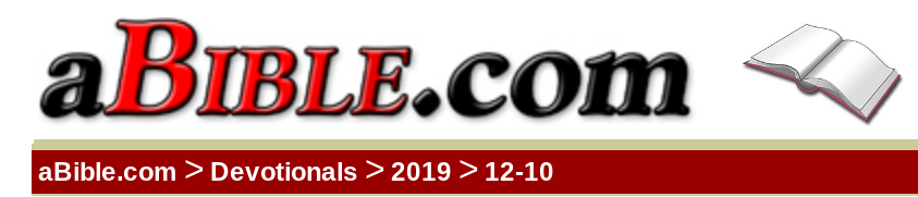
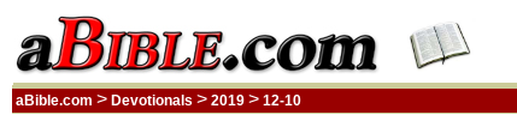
- [image]
+ [image]
